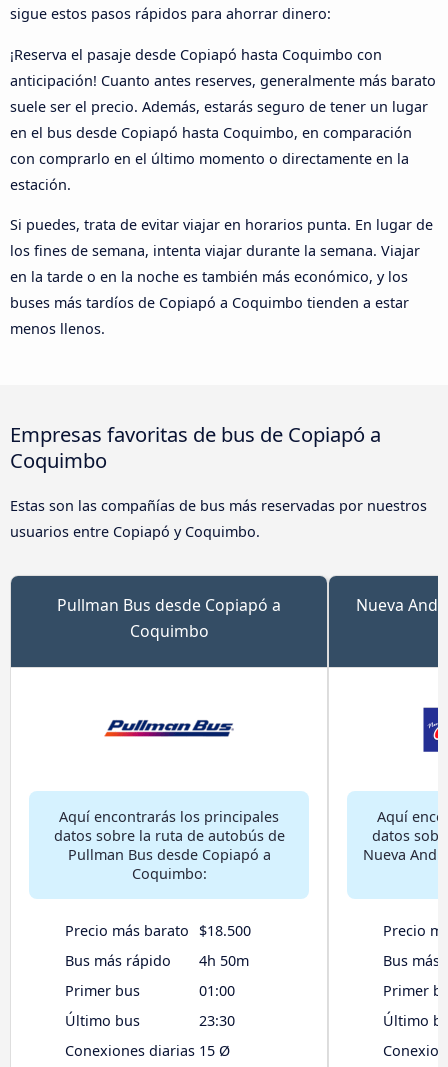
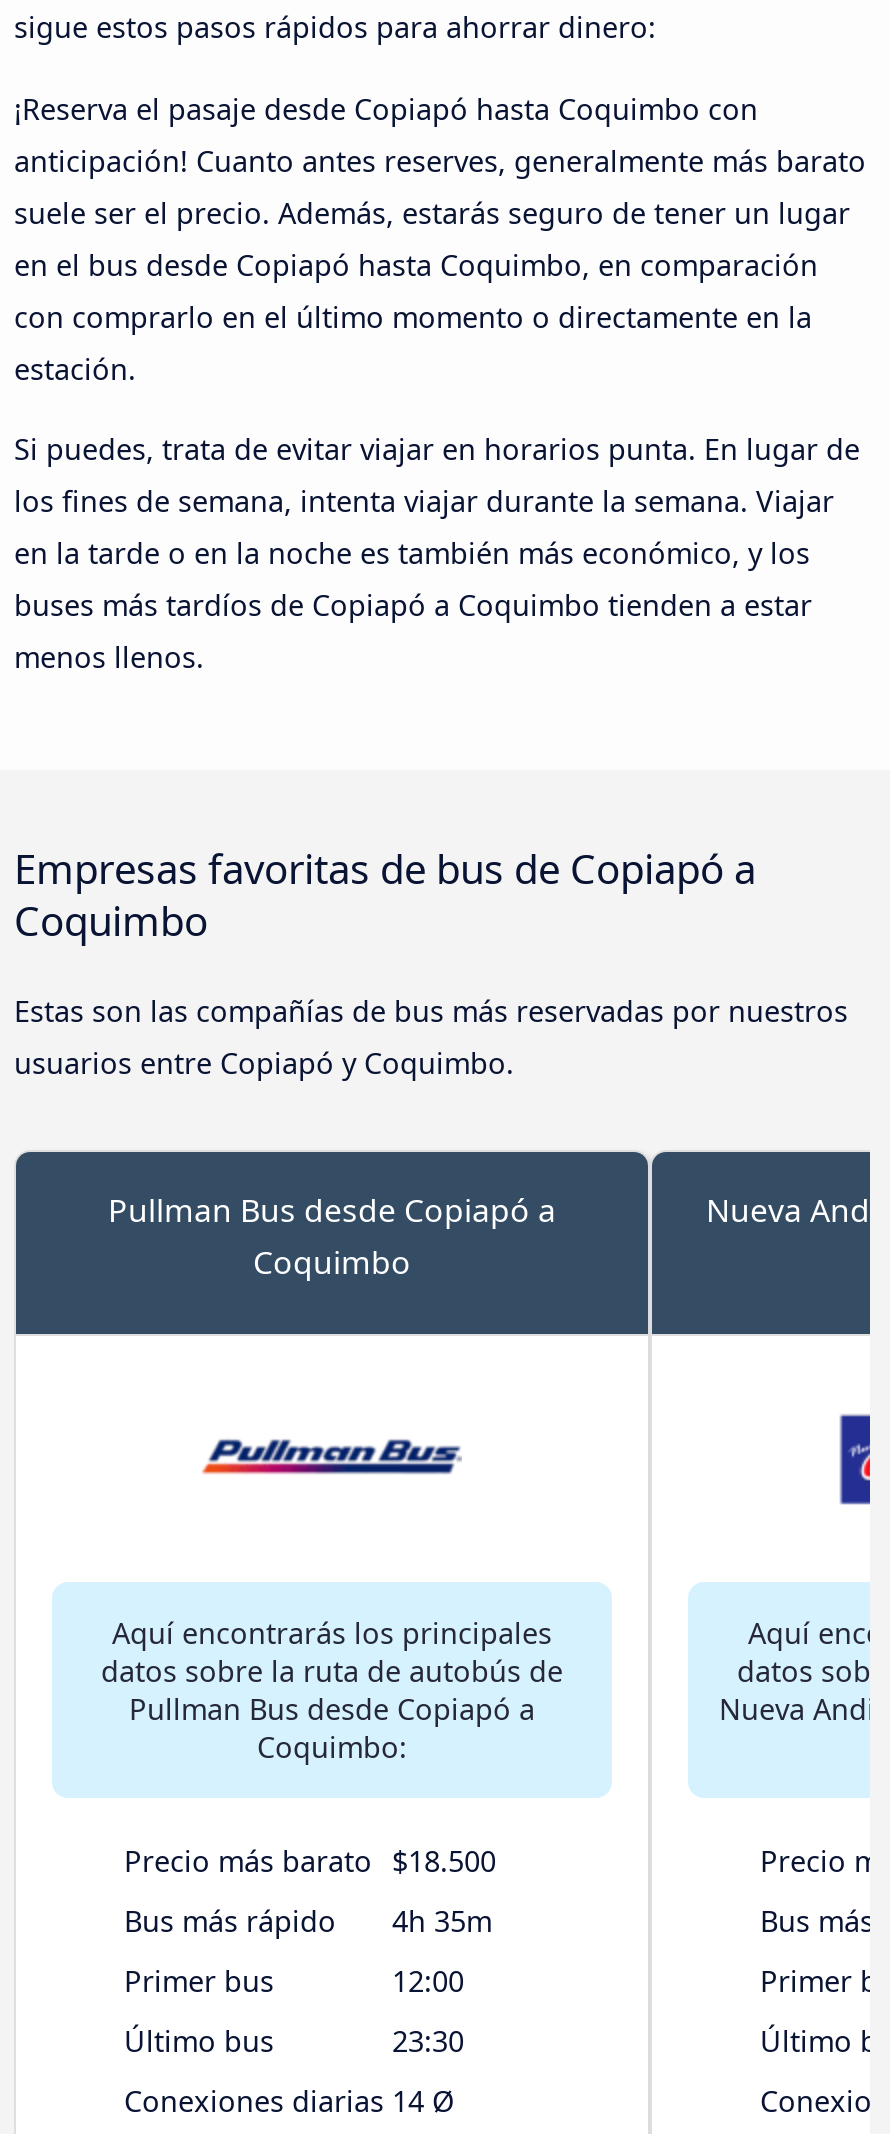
- Bus más rápido 4h 50m
+ Bus más rápido 4h 35m

- 01:00
+ 12:00

- Conexiones diarias 15 Ø
+ Conexiones diarias 14 Ø
